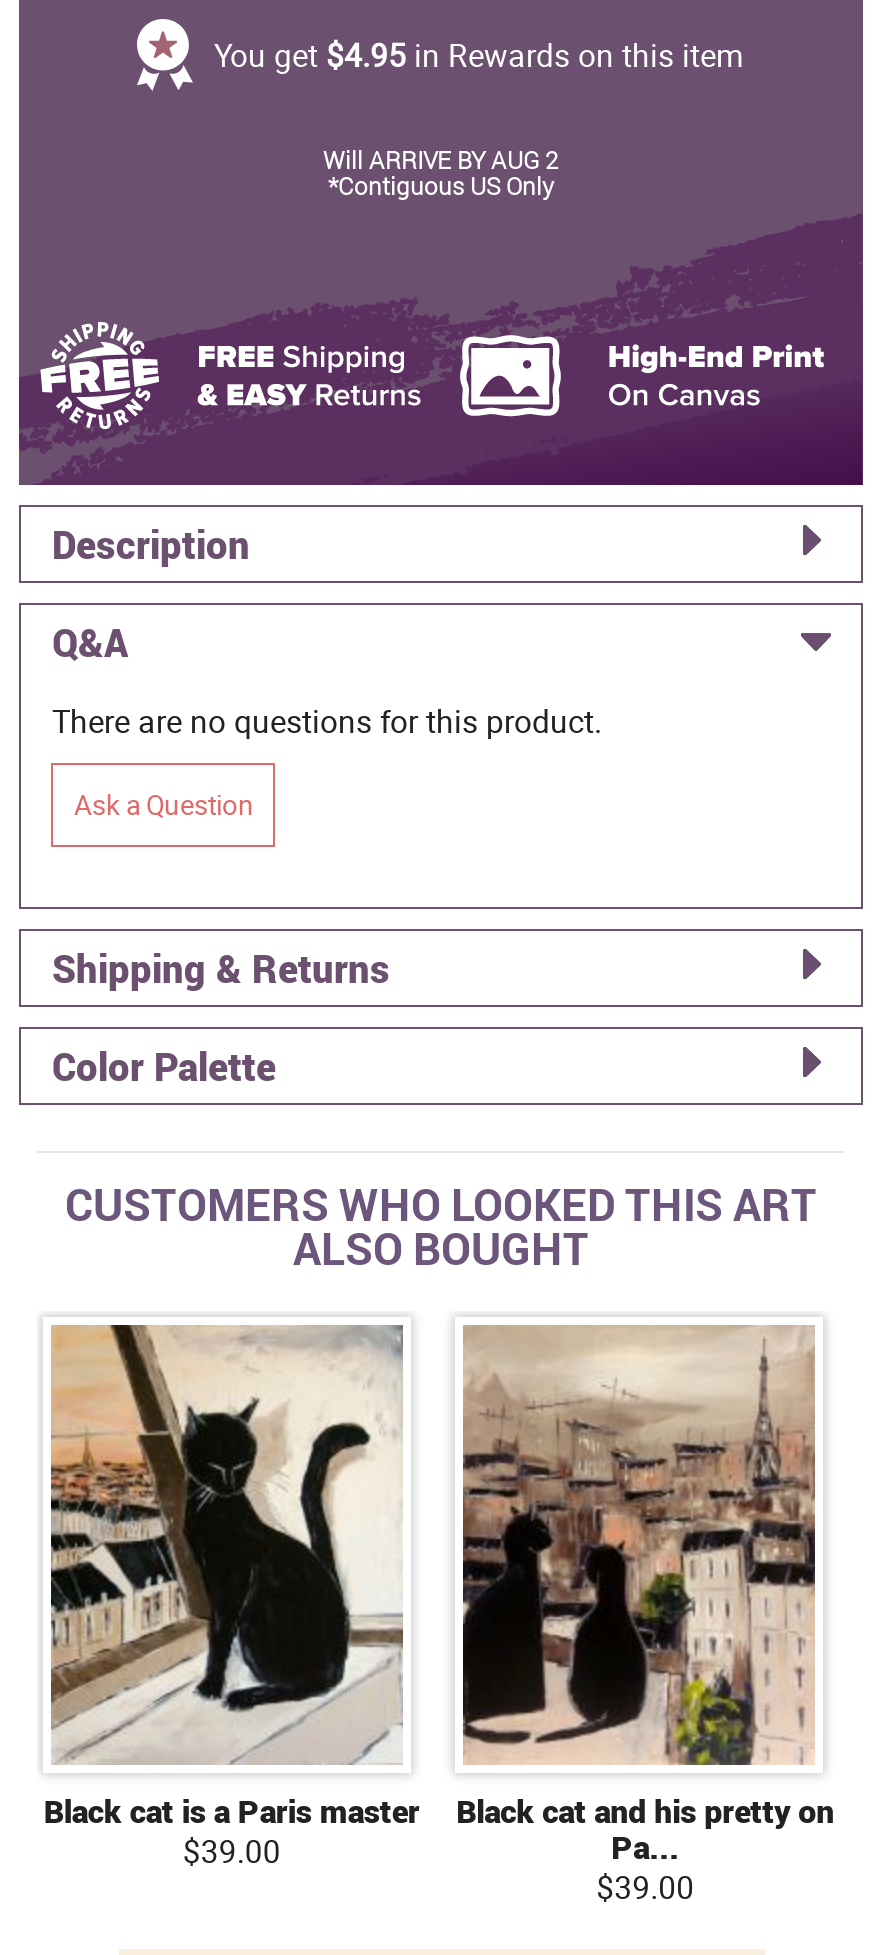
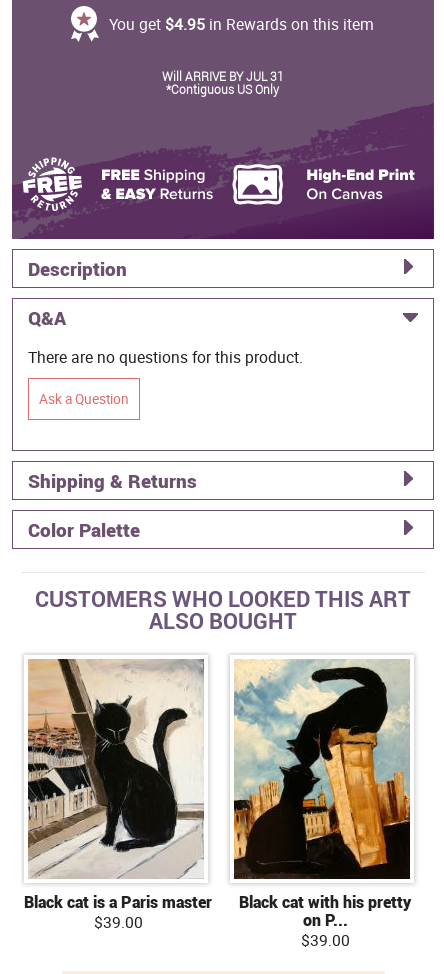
- Will ARRIVE BY AUG 2
+ Will ARRIVE BY JUL 31

- [image]
- Black cat and his pretty on
- Pa...
+ [image]
+ Black cat with his pretty
+ on P...
